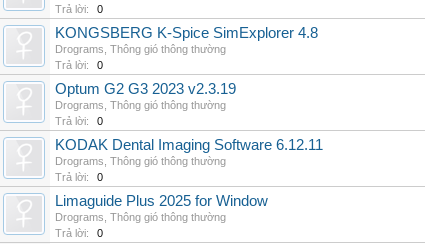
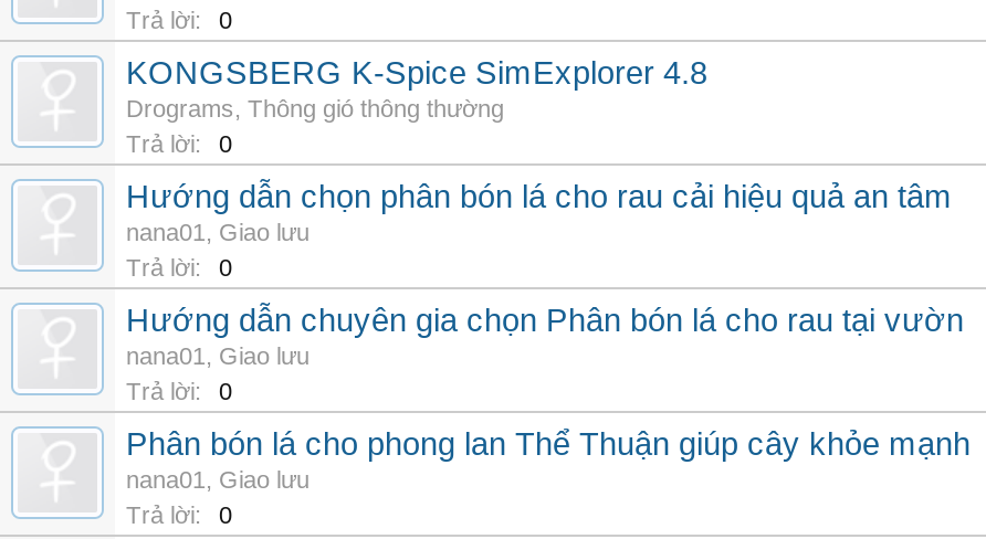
- Optum G2 G3 2023 v2.3.19
- Drograms, Thông gió thông thường
+ Hướng dẫn chọn phân bón lá cho rau cải hiệu quả an tâm
+ nana01, Giao lưu

- KODAK Dental Imaging Software 6.12.11
- Drograms, Thông gió thông thường
+ Hướng dẫn chuyên gia chọn Phân bón lá cho rau tại vườn
+ nana01, Giao lưu

- Limaguide Plus 2025 for Window
- Drograms, Thông gió thông thường
+ Phân bón lá cho phong lan Thể Thuận giúp cây khỏe mạnh
+ nana01, Giao lưu
